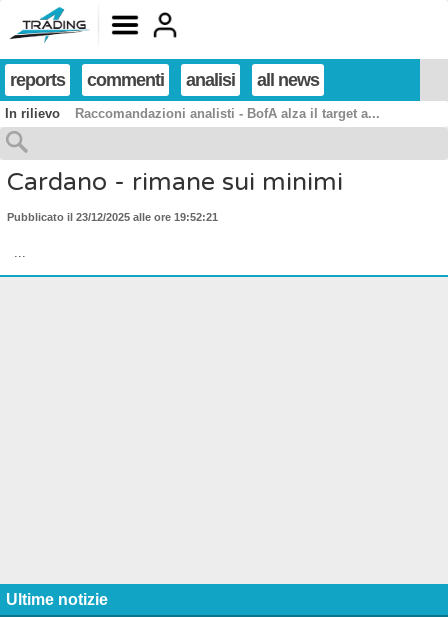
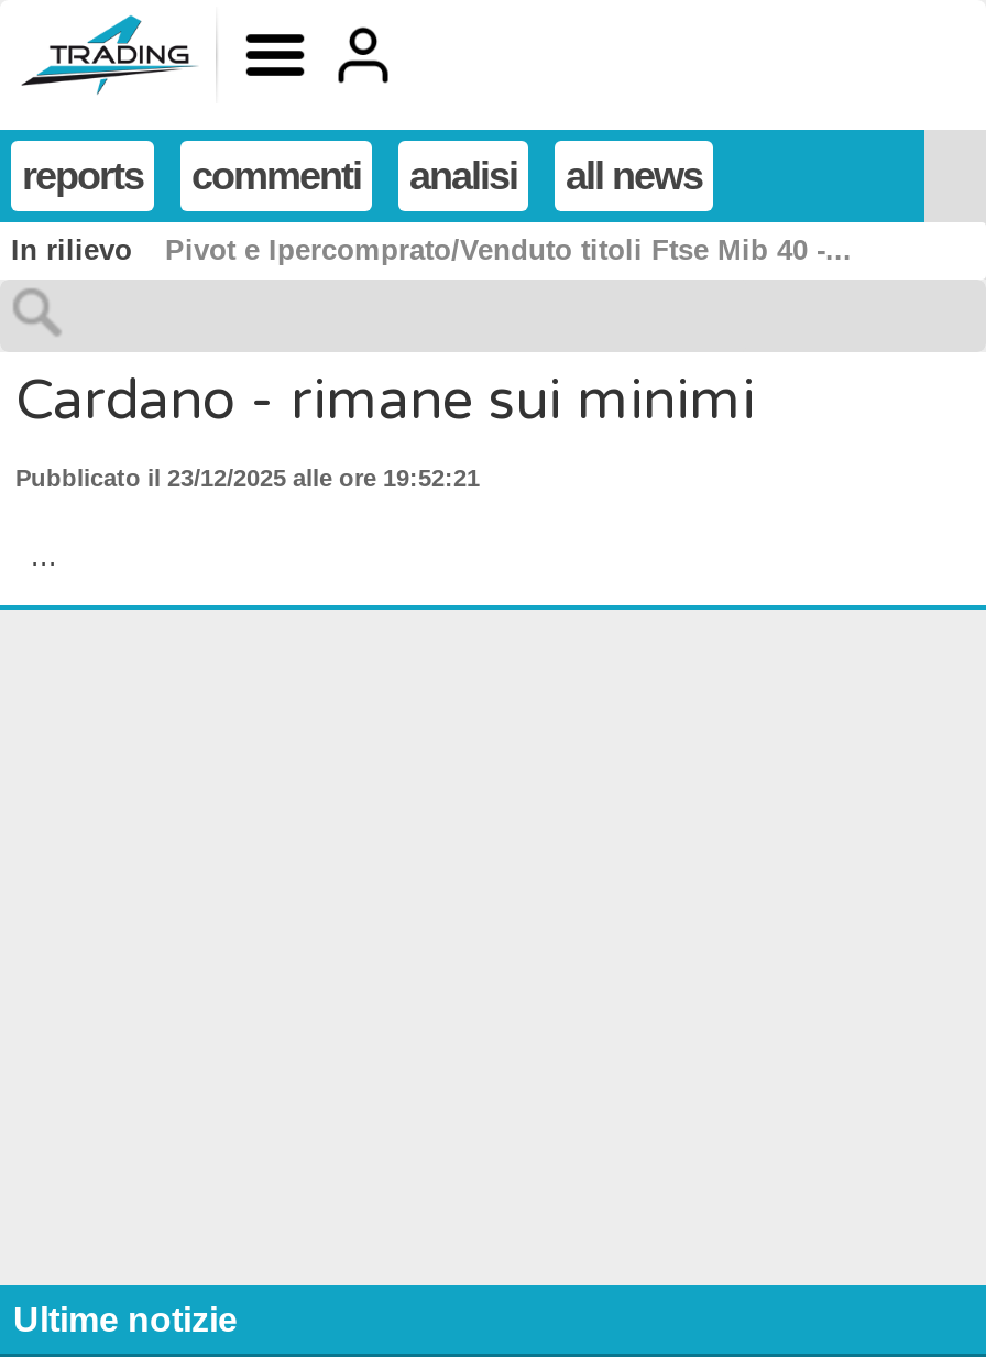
- Raccomandazioni analisti - BofA alza il target a...
+ Pivot e Ipercomprato/Venduto titoli Ftse Mib 40 -...
